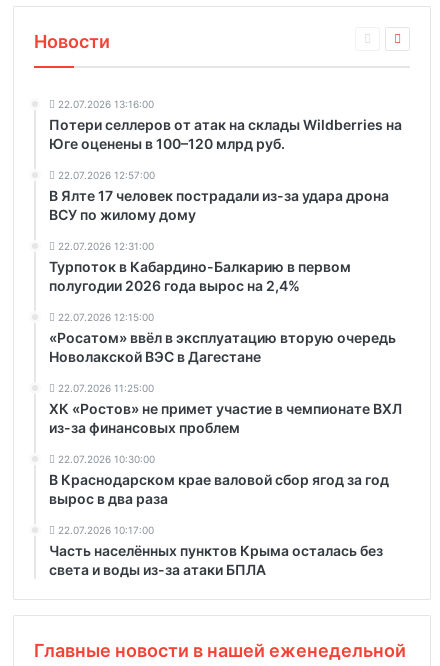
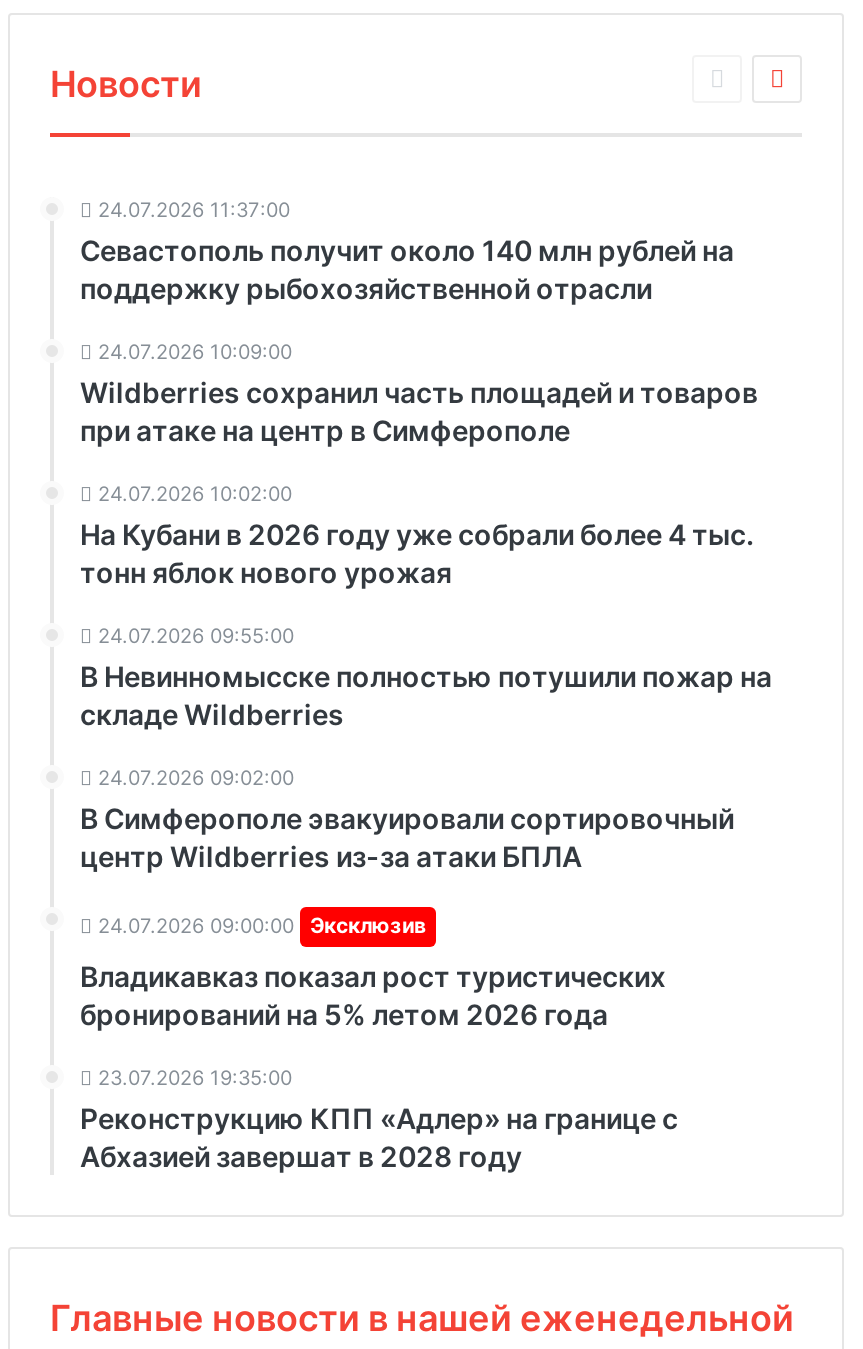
- 22.07.2026 13:16:00
- Потери селлеров от атак на склады Wildberries на
- Юге оценены в 100–120 млрд руб.
- 22.07.2026 12:57:00
- В Ялте 17 человек пострадали из-за удара дрона
- ВСУ по жилому дому
- 22.07.2026 12:31:00
- Турпоток в Кабардино-Балкарию в первом
- полугодии 2026 года вырос на 2,4%
- 22.07.2026 12:15:00
- «Росатом» ввёл в эксплуатацию вторую очередь
- Новолакской ВЭС в Дагестане
- 22.07.2026 11:25:00
- ХК «Ростов» не примет участие в чемпионате ВХЛ
- из-за финансовых проблем
- 22.07.2026 10:30:00
- В Краснодарском крае валовой сбор ягод за год
- вырос в два раза
- 22.07.2026 10:17:00
- Часть населённых пунктов Крыма осталась без
- света и воды из-за атаки БПЛА
+ 24.07.2026 11:37:00
+ Севастополь получит около 140 млн рублей на
+ поддержку рыбохозяйственной отрасли
+ 24.07.2026 10:09:00
+ Wildberries сохранил часть площадей и товаров
+ при атаке на центр в Симферополе
+ 24.07.2026 10:02:00
+ На Кубани в 2026 году уже собрали более 4 тыс.
+ тонн яблок нового урожая
+ 24.07.2026 09:55:00
+ В Невинномысске полностью потушили пожар на
+ складе Wildberries
+ 24.07.2026 09:02:00
+ В Симферополе эвакуировали сортировочный
+ центр Wildberries из-за атаки БПЛА
+ 24.07.2026 09:00:00
+ Эксклюзив
+ Владикавказ показал рост туристических
+ бронирований на 5% летом 2026 года
+ 23.07.2026 19:35:00
+ Реконструкцию КПП «Адлер» на границе с
+ Абхазией завершат в 2028 году
